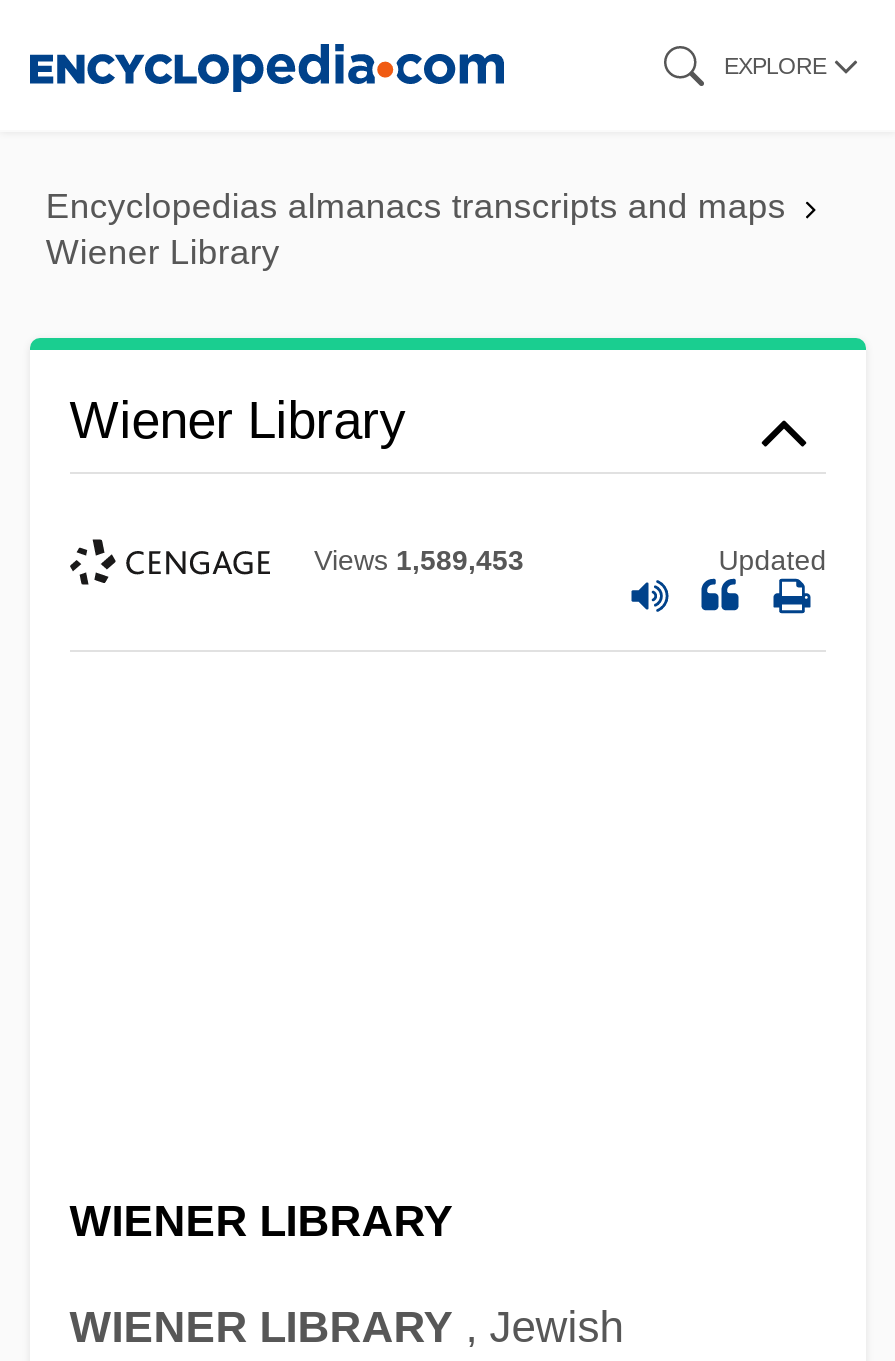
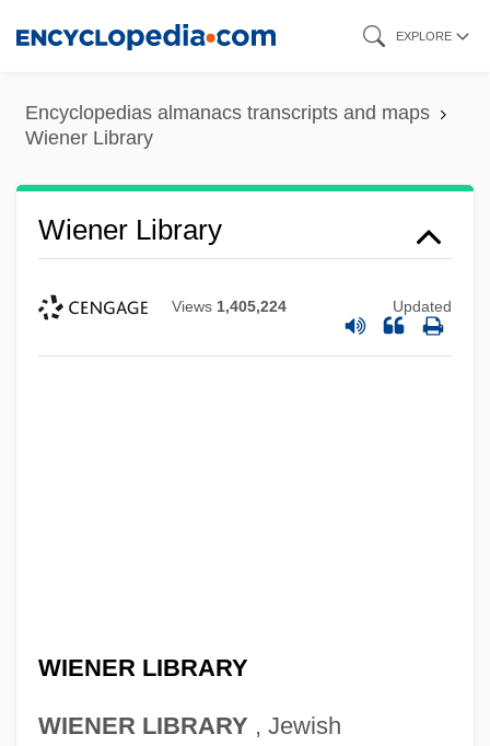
- Views 1,589,453
+ Views 1,405,224
